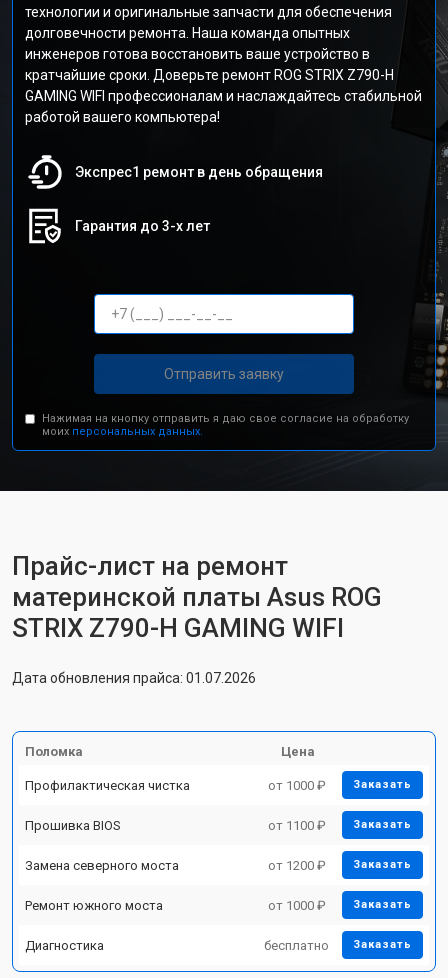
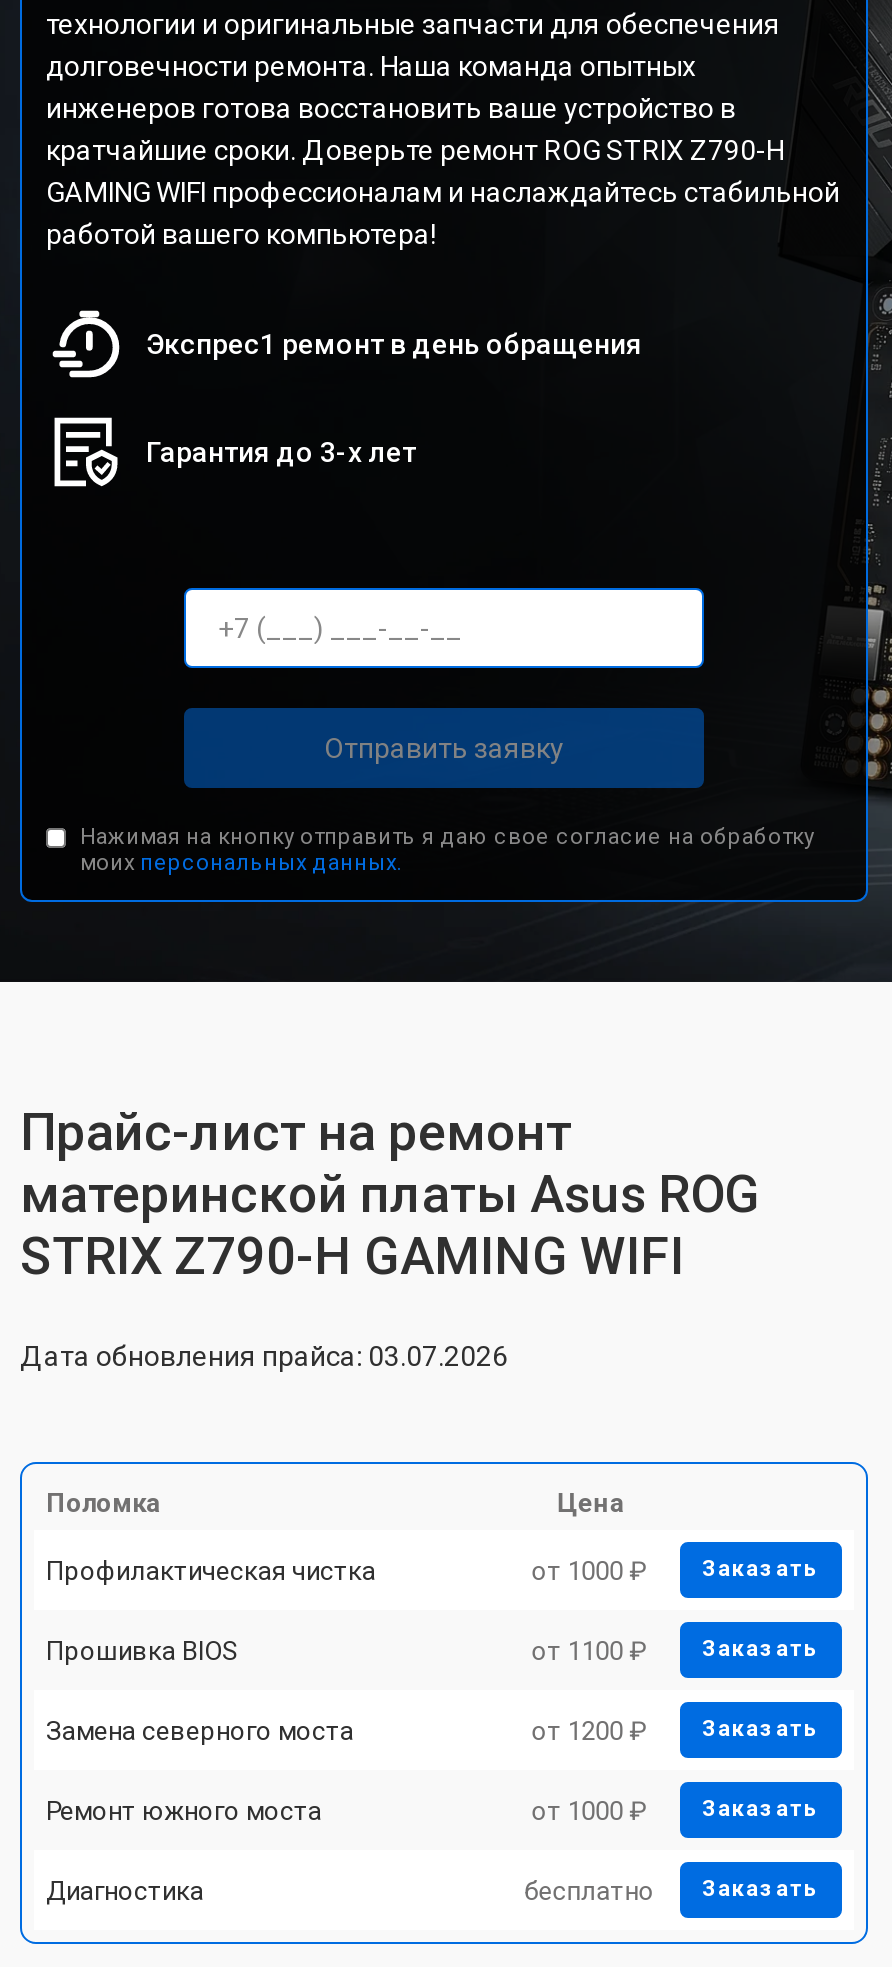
- Дата обновления прайса: 01.07.2026
+ Дата обновления прайса: 03.07.2026
